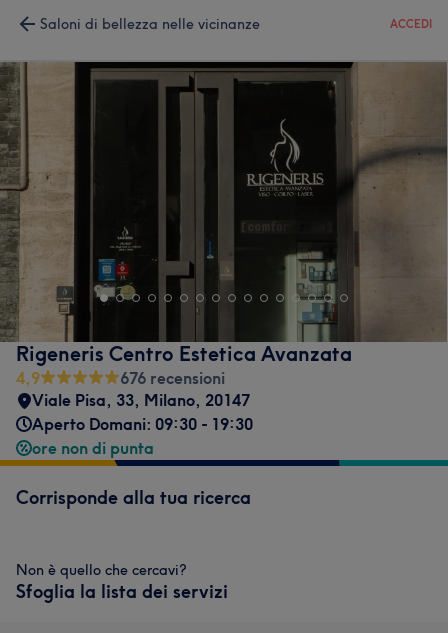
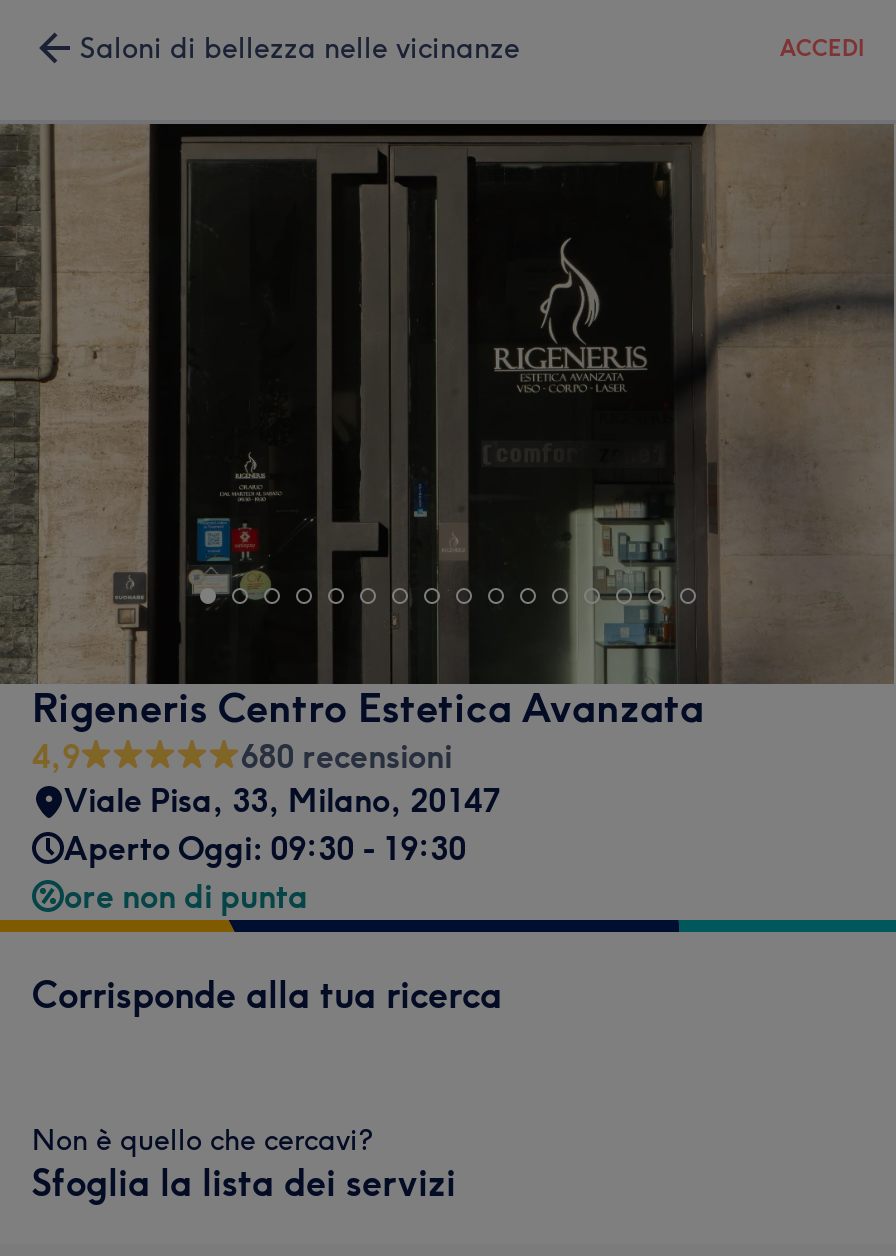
- 676 recensioni
+ 680 recensioni

- Aperto Domani: 09:30 - 19:30
+ Aperto Oggi: 09:30 - 19:30
